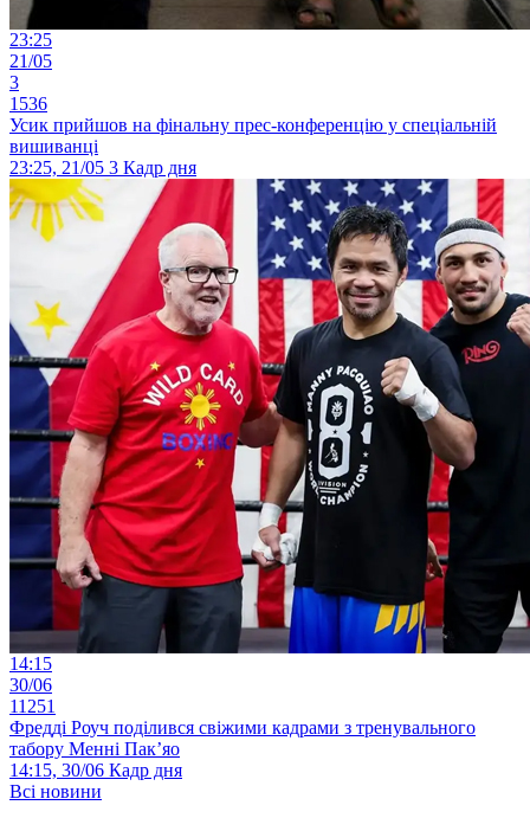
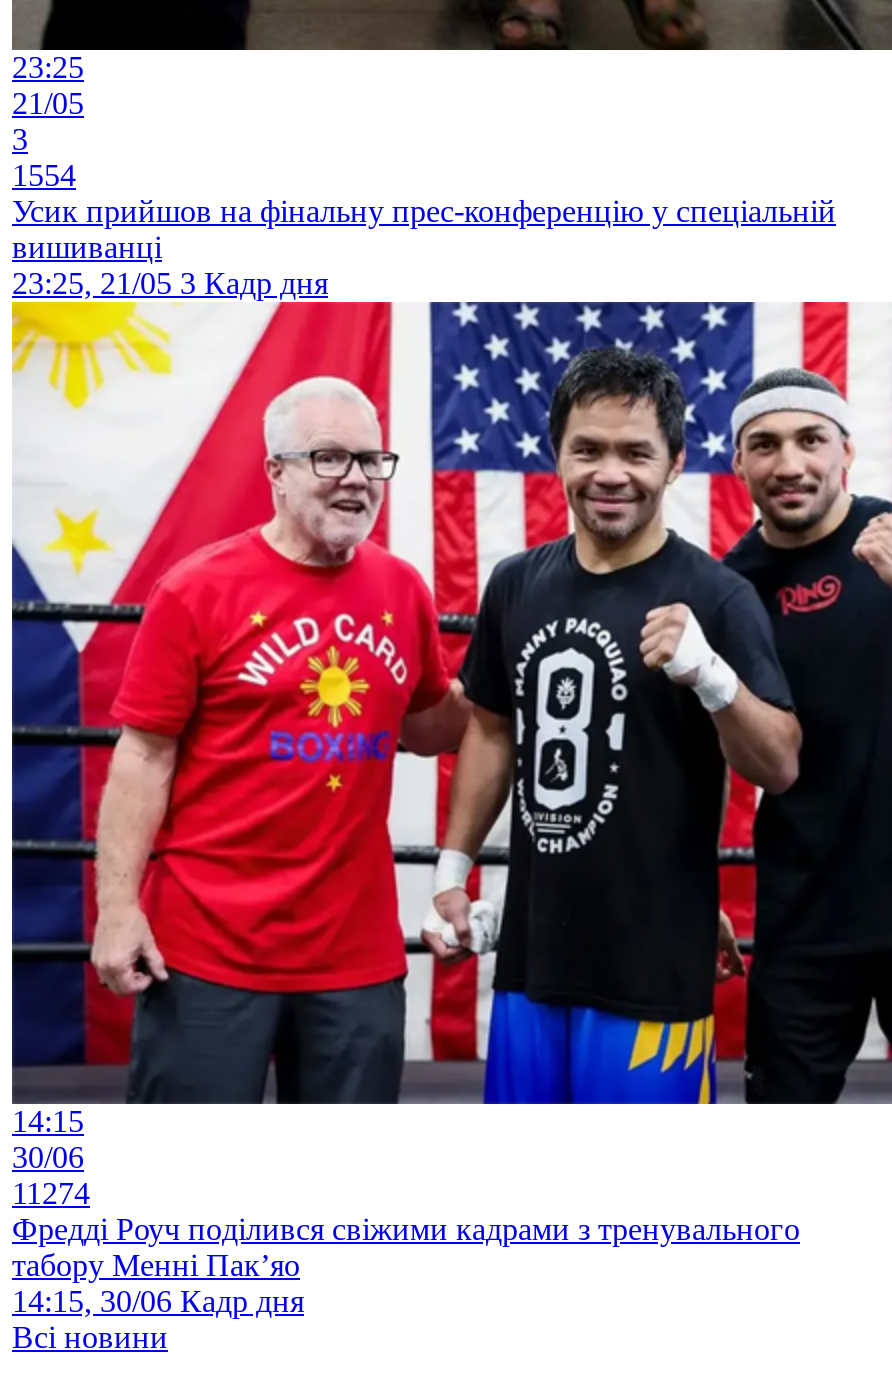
- 1536
+ 1554

- 11251
+ 11274
